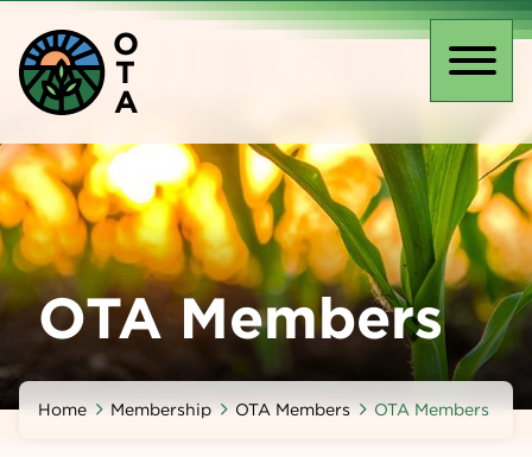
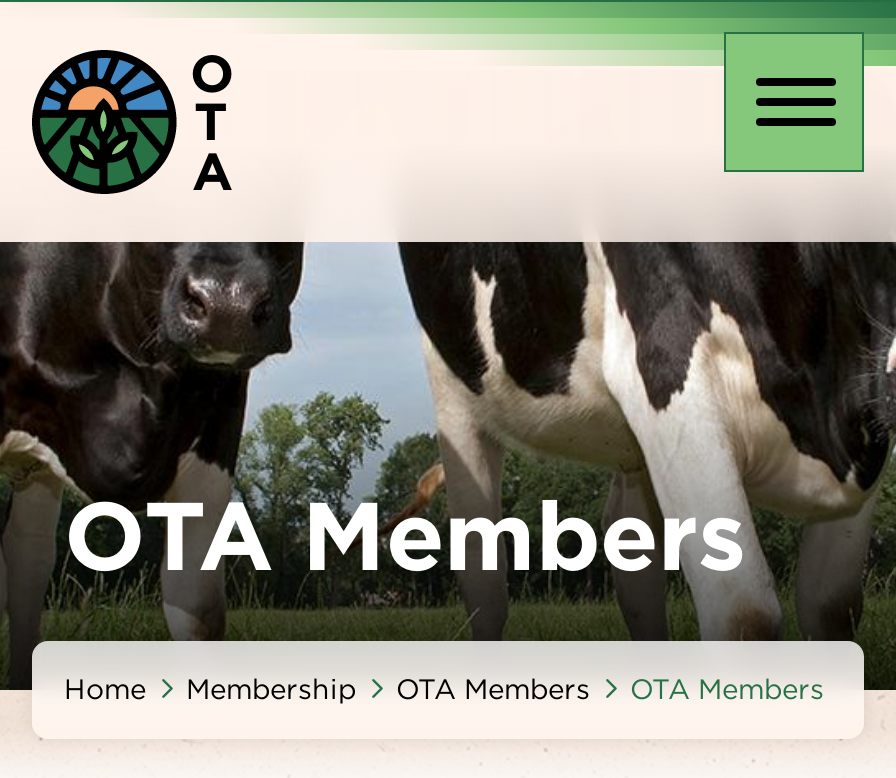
- [image]
+ [image]
